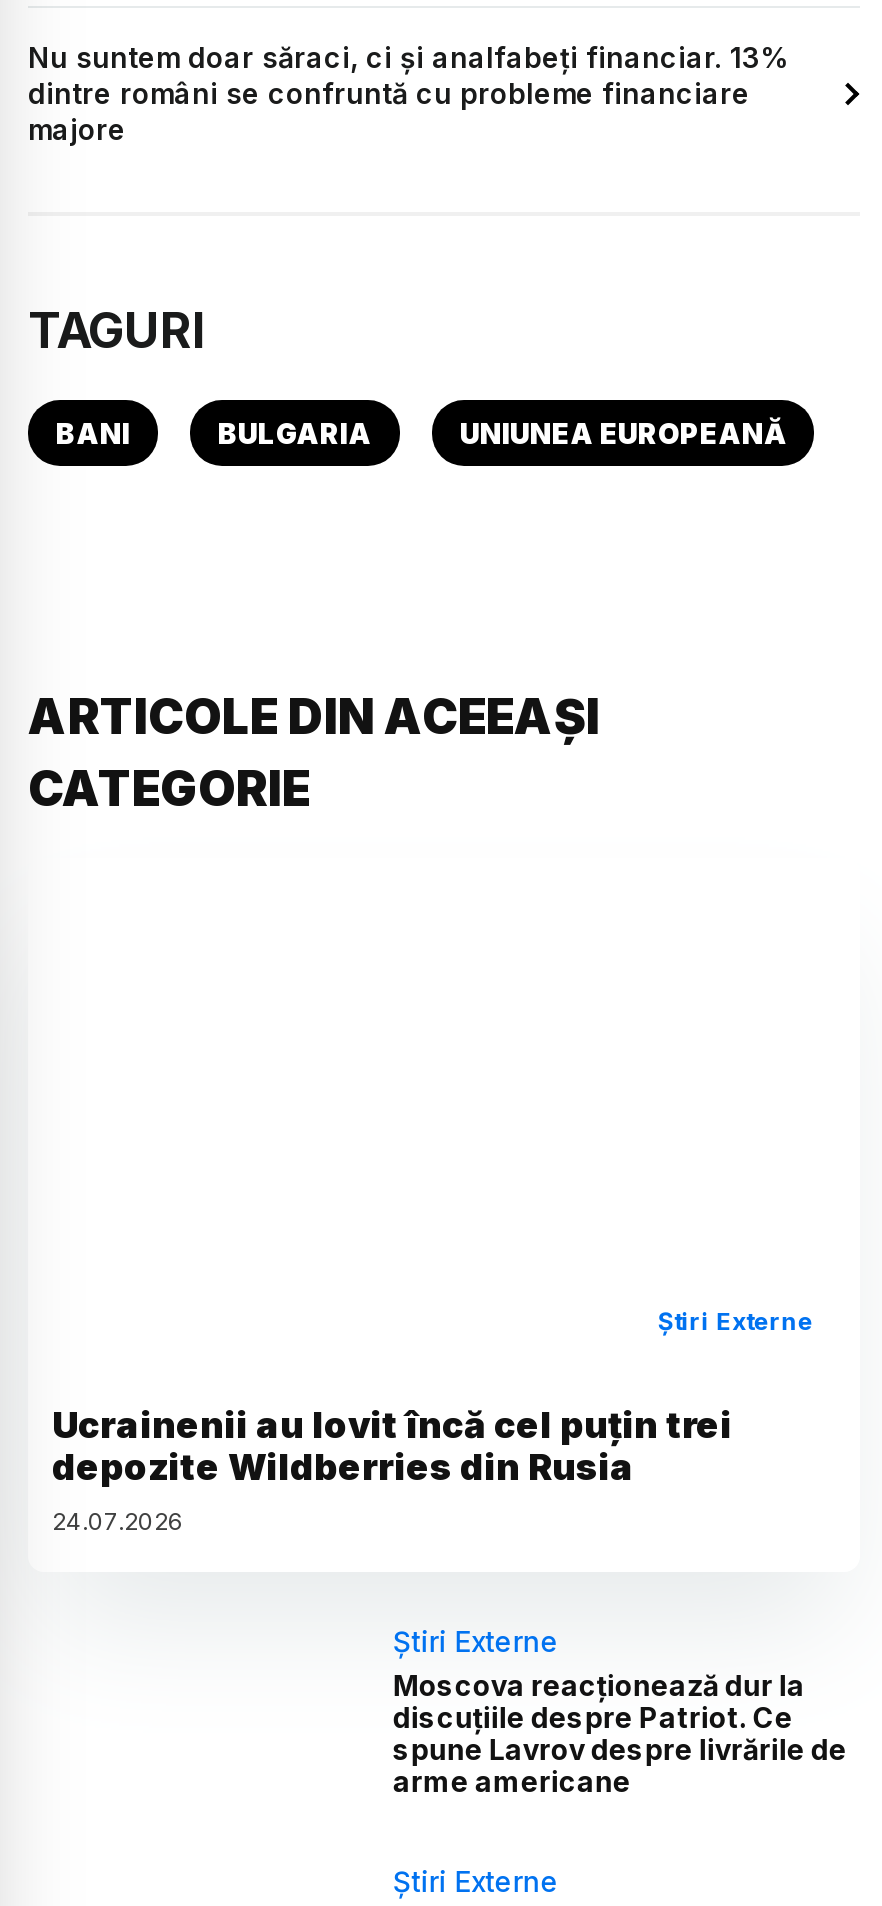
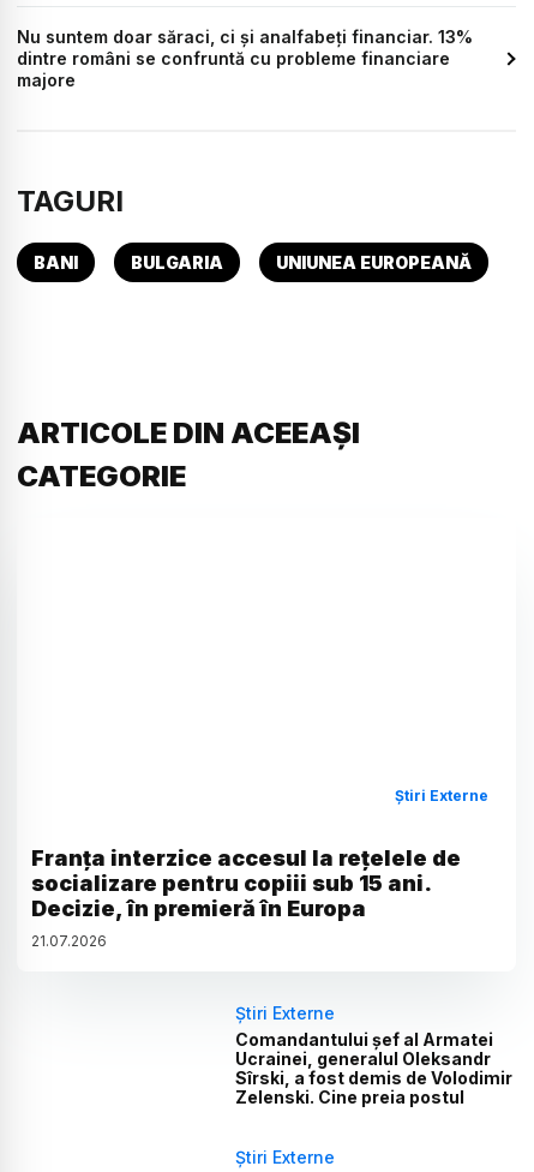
- Ucrainenii au lovit încă cel puțin trei
- depozite Wildberries din Rusia
- 24.07.2026
+ Franța interzice accesul la rețelele de
+ socializare pentru copiii sub 15 ani.
+ Decizie, în premieră în Europa
+ 21.07.2026

- Moscova reacționează dur la
- discuțiile despre Patriot. Ce
- spune Lavrov despre livrările de
- arme americane
+ Comandantului șef al Armatei
+ Ucrainei, generalul Oleksandr
+ Sîrski, a fost demis de Volodimir
+ Zelenski. Cine preia postul
